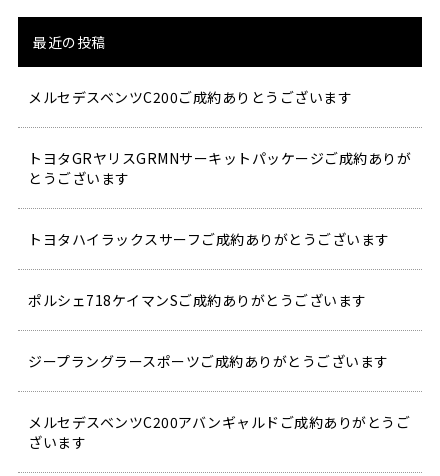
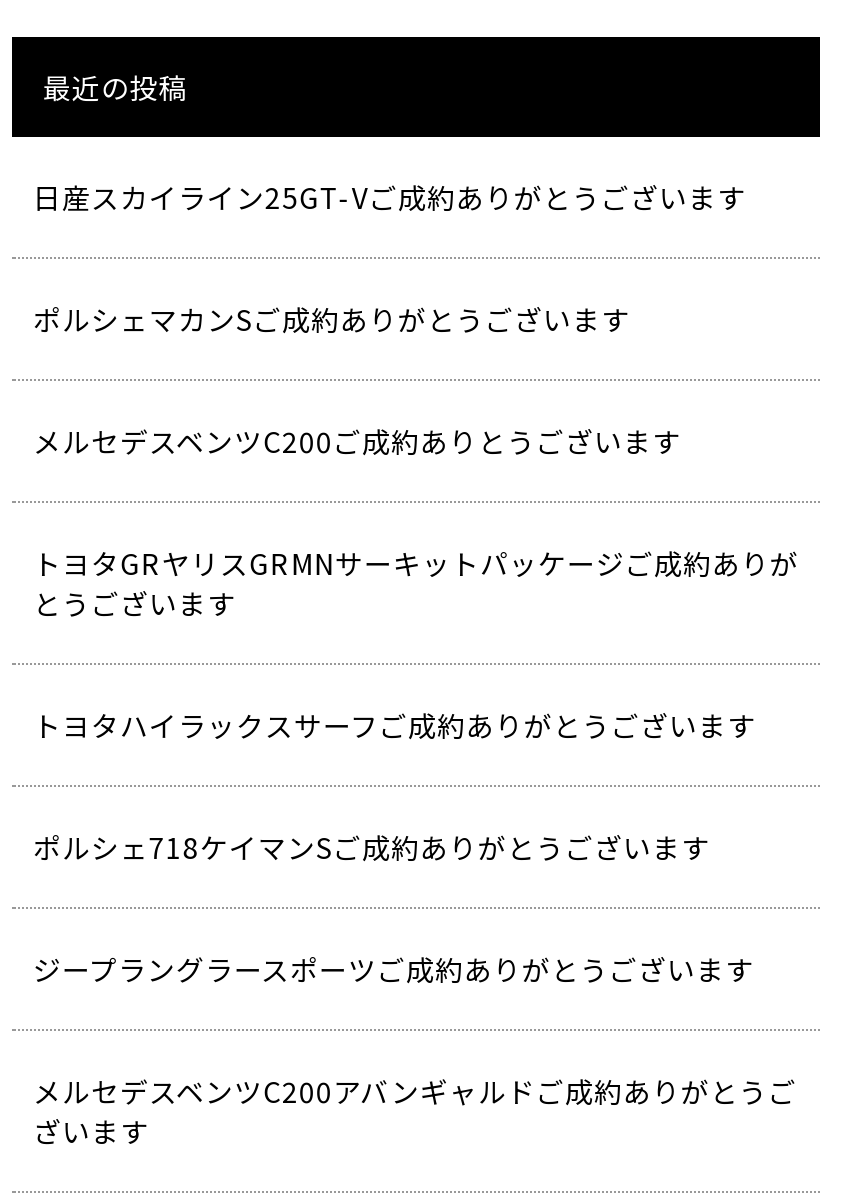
+ 日産スカイライン25GT-Vご成約ありがとうございます
+ ポルシェマカンSご成約ありがとうございます
